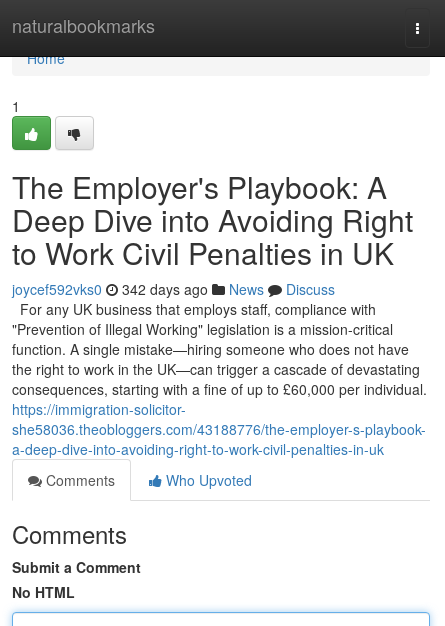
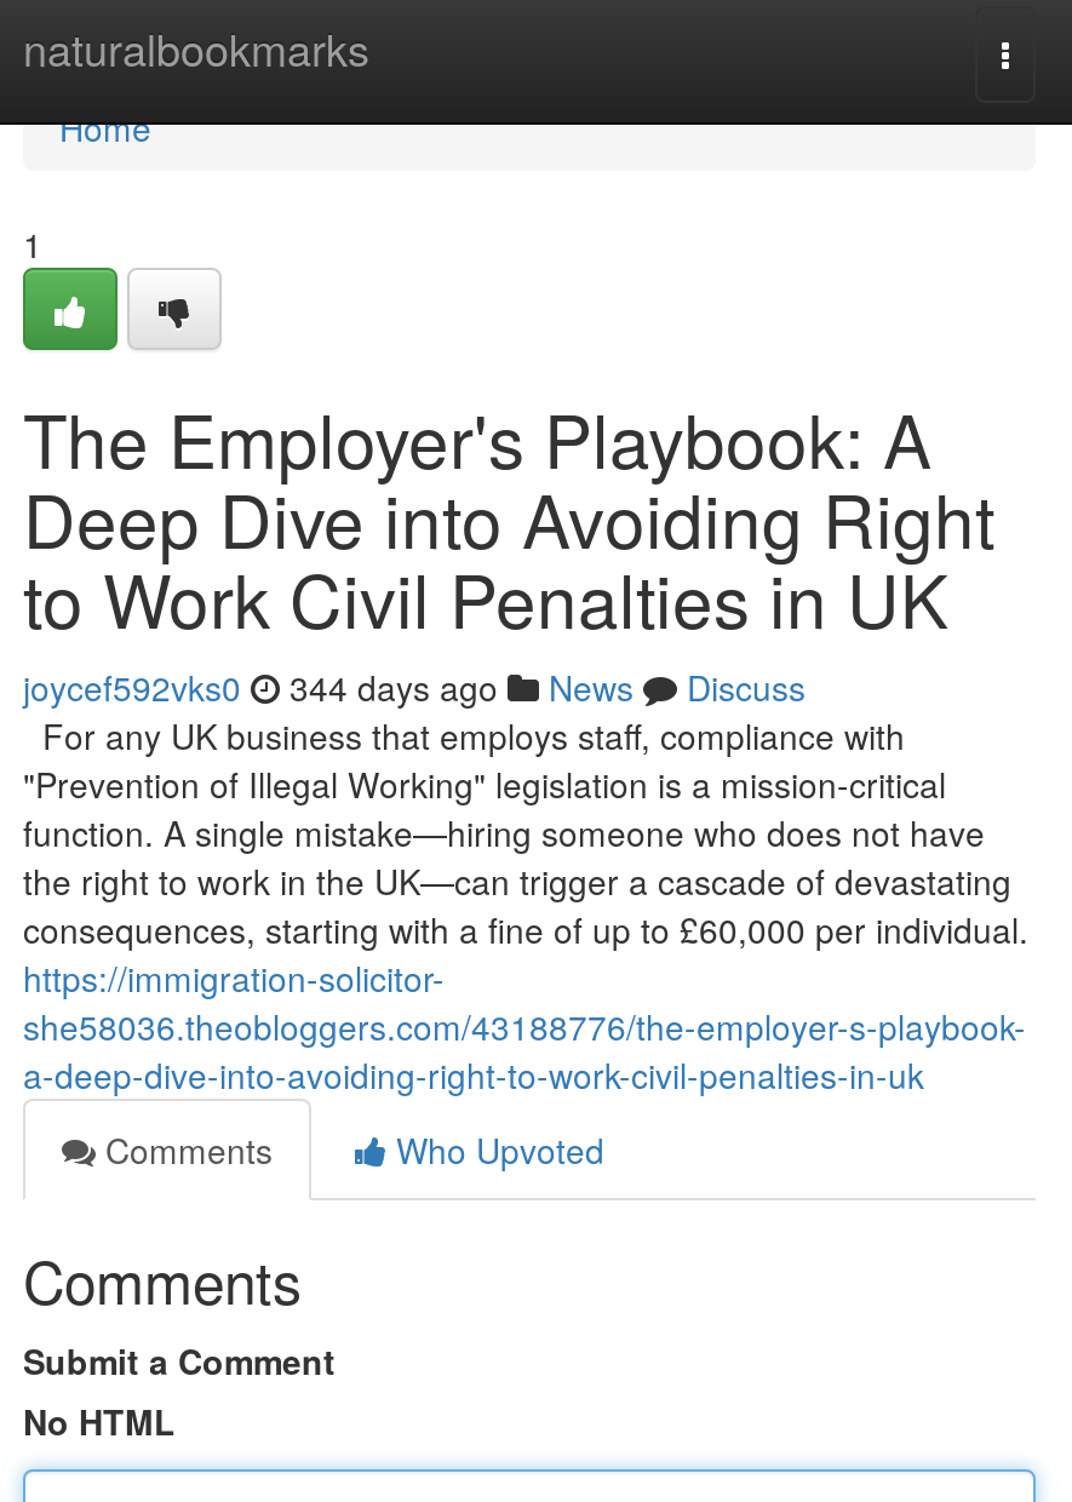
- joycef592vks0 342 days ago News Discuss
+ joycef592vks0 344 days ago News Discuss
